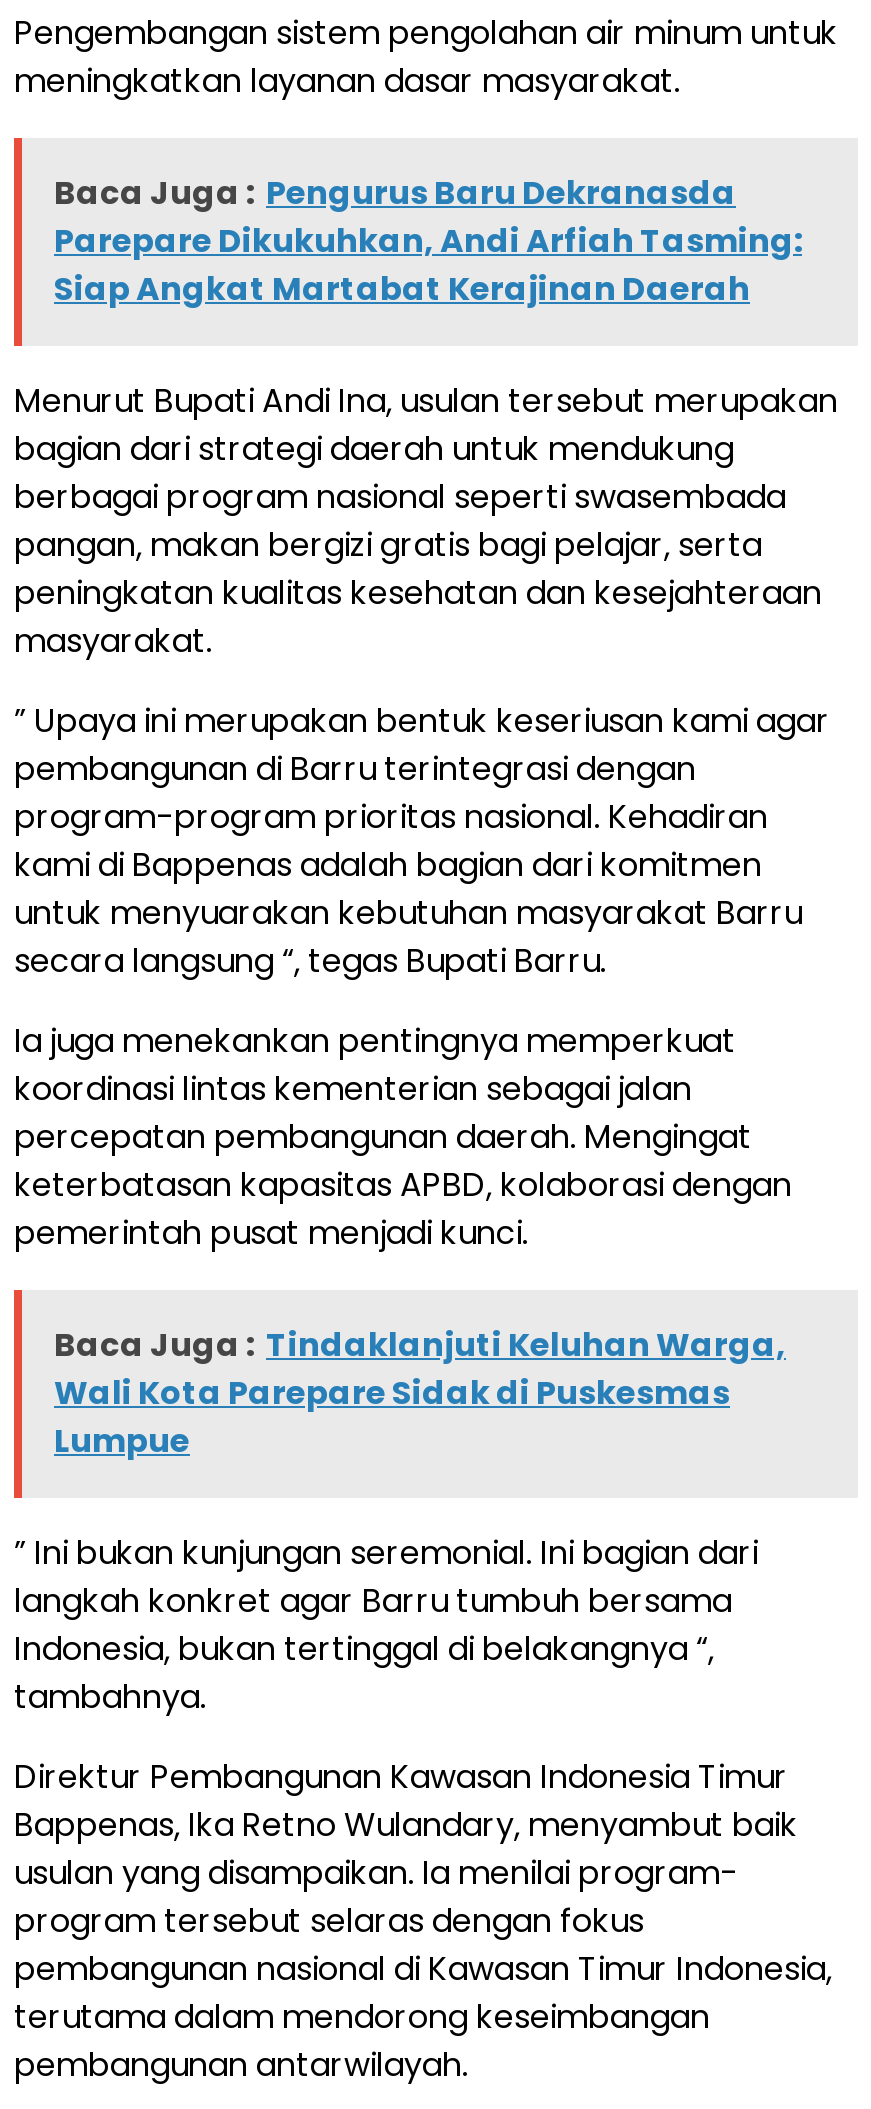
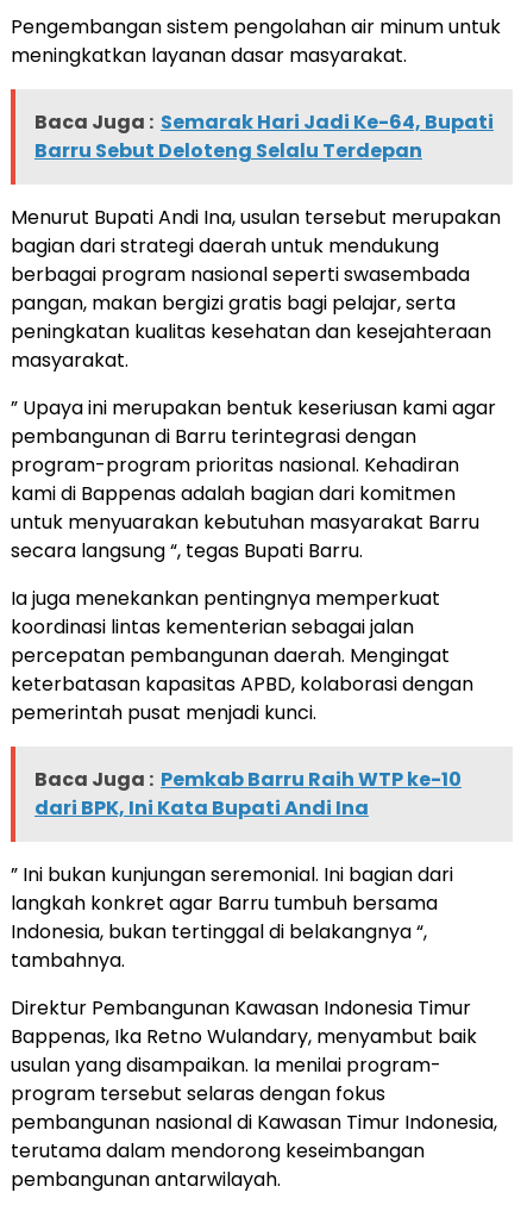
- Baca Juga : Pengurus Baru Dekranasda
- Parepare Dikukuhkan, Andi Arfiah Tasming:
- Siap Angkat Martabat Kerajinan Daerah
+ Baca Juga : Semarak Hari Jadi Ke-64, Bupati
+ Barru Sebut Deloteng Selalu Terdepan

- Baca Juga : Tindaklanjuti Keluhan Warga,
- Wali Kota Parepare Sidak di Puskesmas
- Lumpue
+ Baca Juga : Pemkab Barru Raih WTP ke-10
+ dari BPK, Ini Kata Bupati Andi Ina
